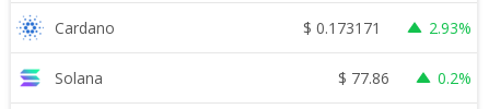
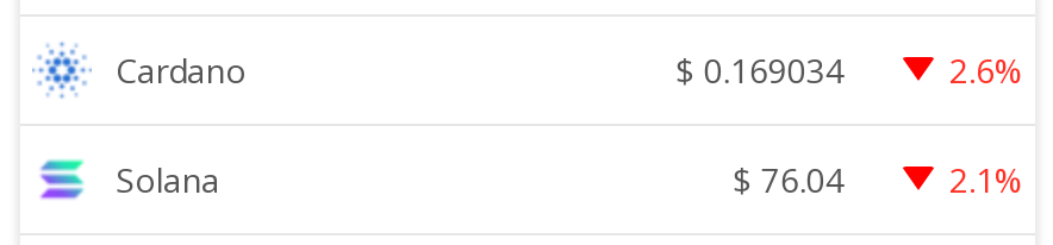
- $ 0.173171
+ $ 0.169034

- 2.93%
+ 2.6%

- $ 77.86
+ $ 76.04

- 0.2%
+ 2.1%
